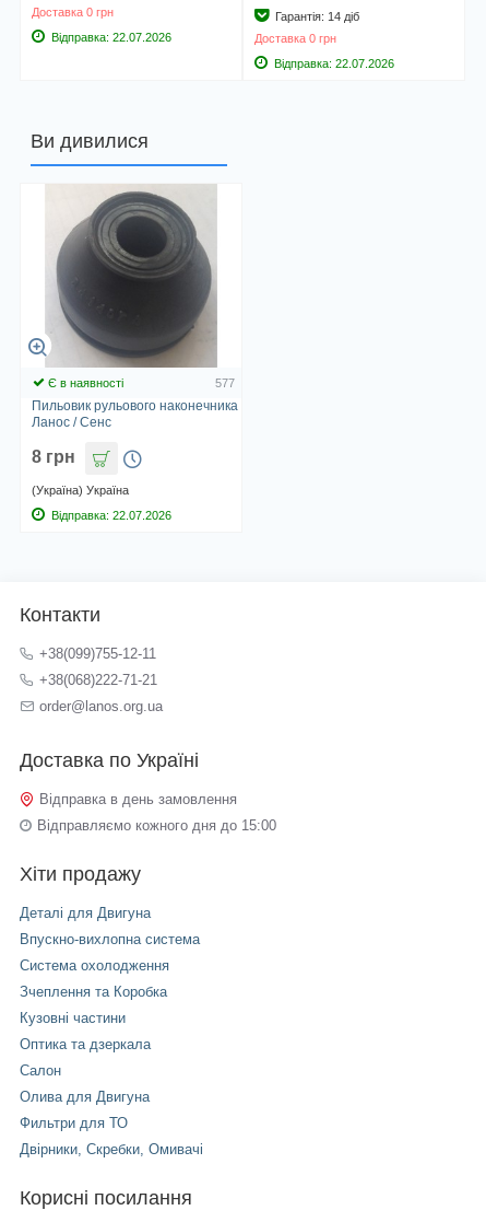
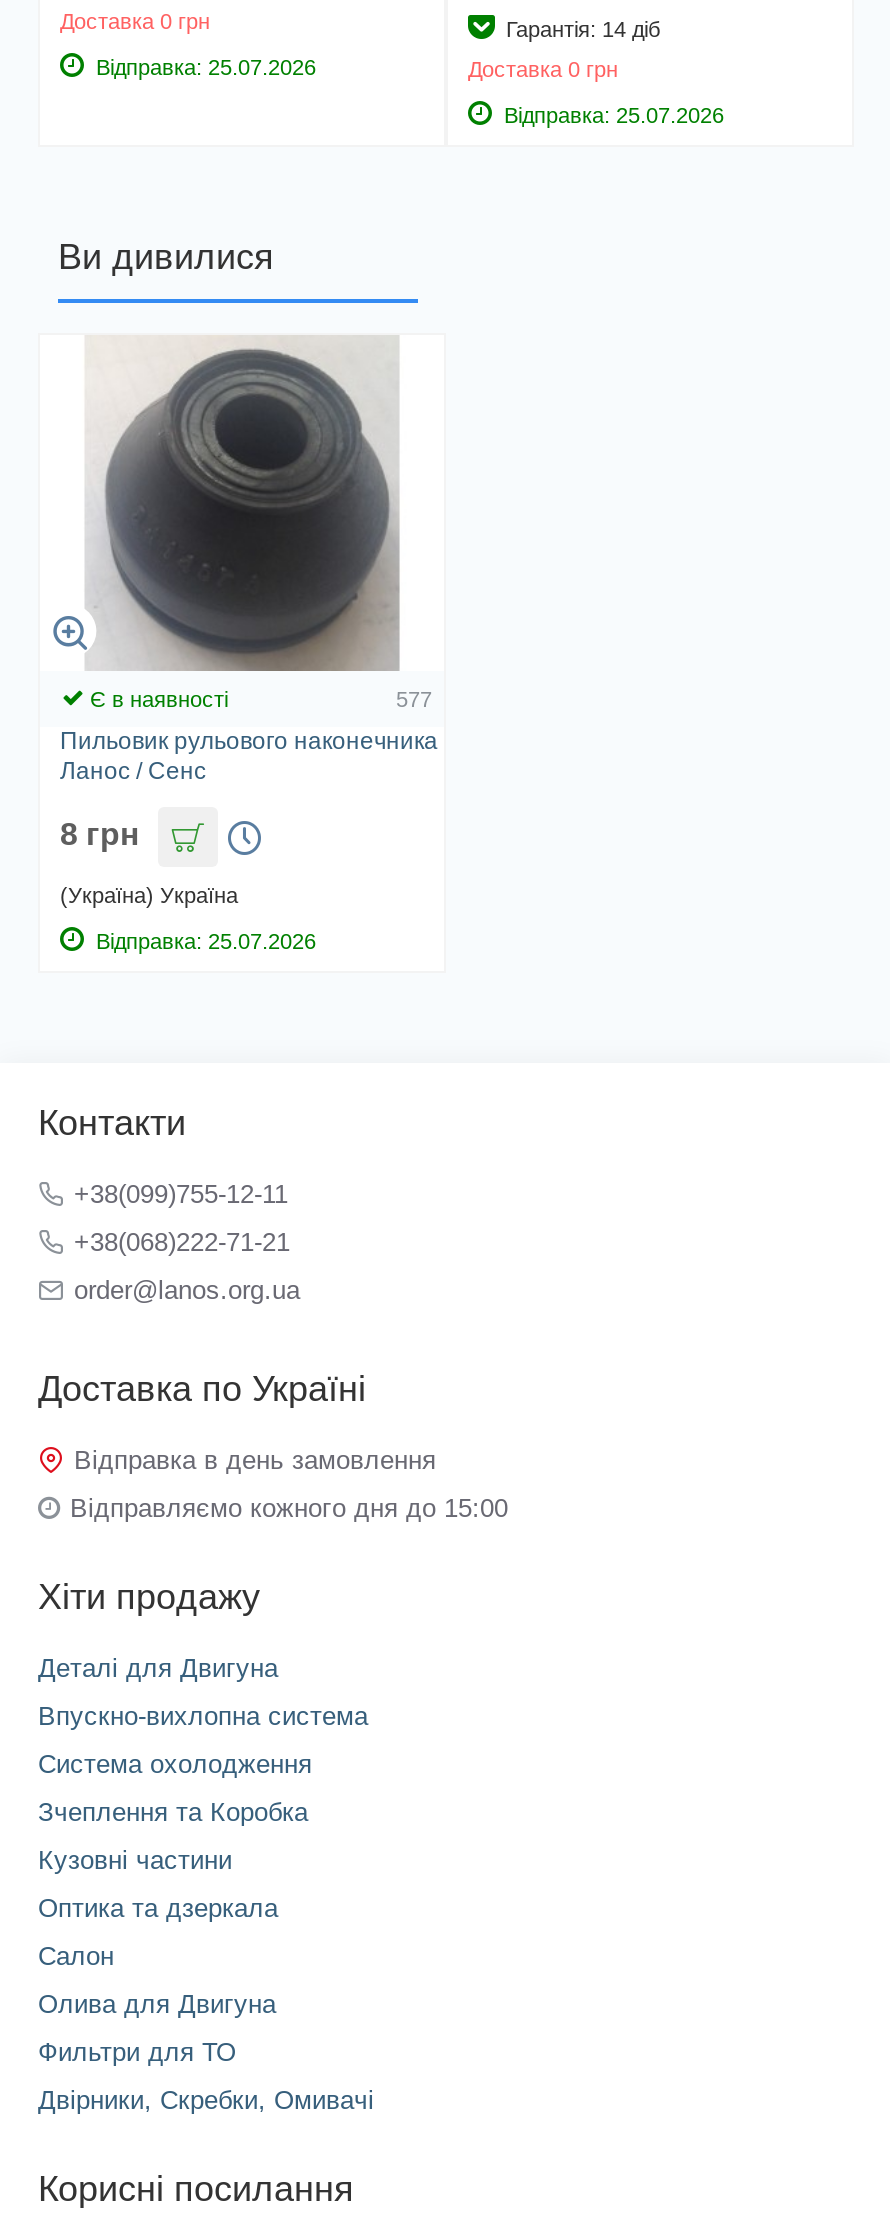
- Відправка: 22.07.2026
+ Відправка: 25.07.2026

- Відправка: 22.07.2026
+ Відправка: 25.07.2026

- Відправка: 22.07.2026
+ Відправка: 25.07.2026
